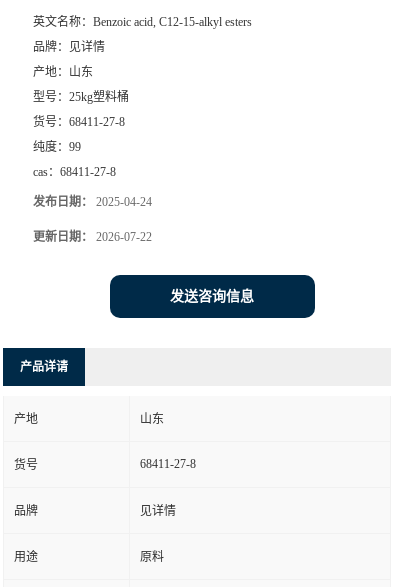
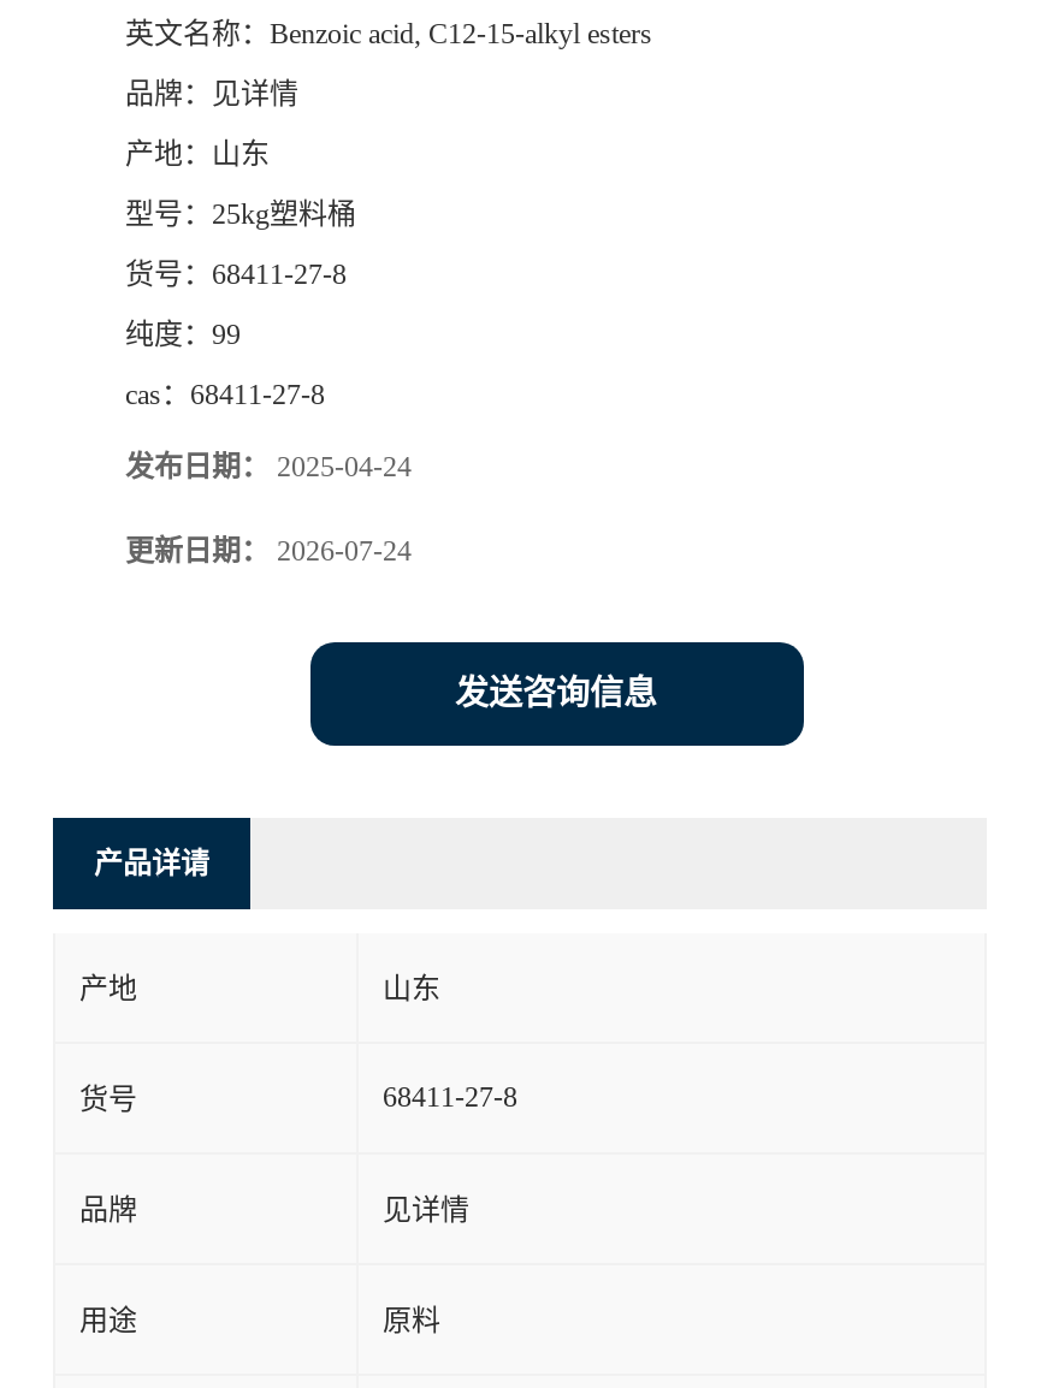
- 更新日期：2026-07-22
+ 更新日期：2026-07-24
